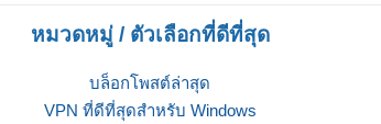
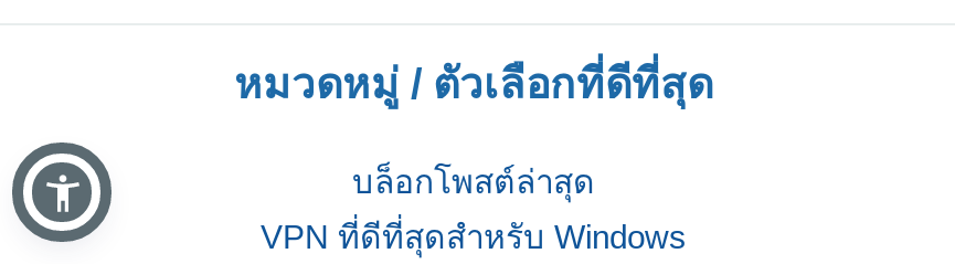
+ [image]
